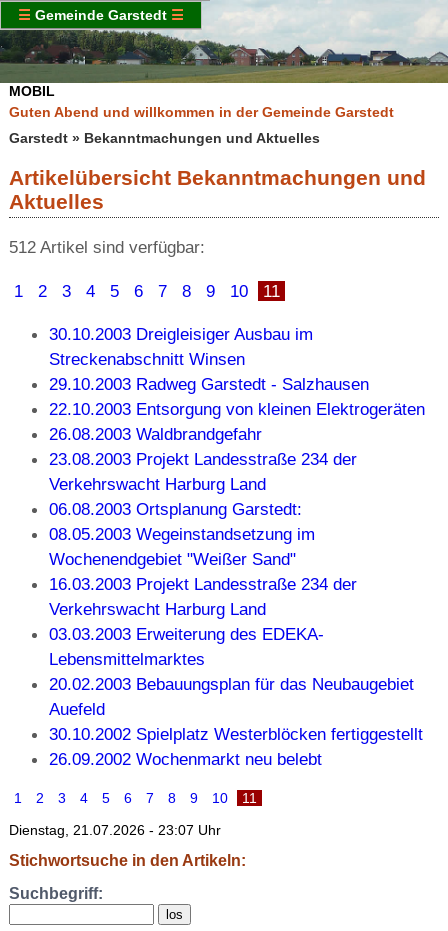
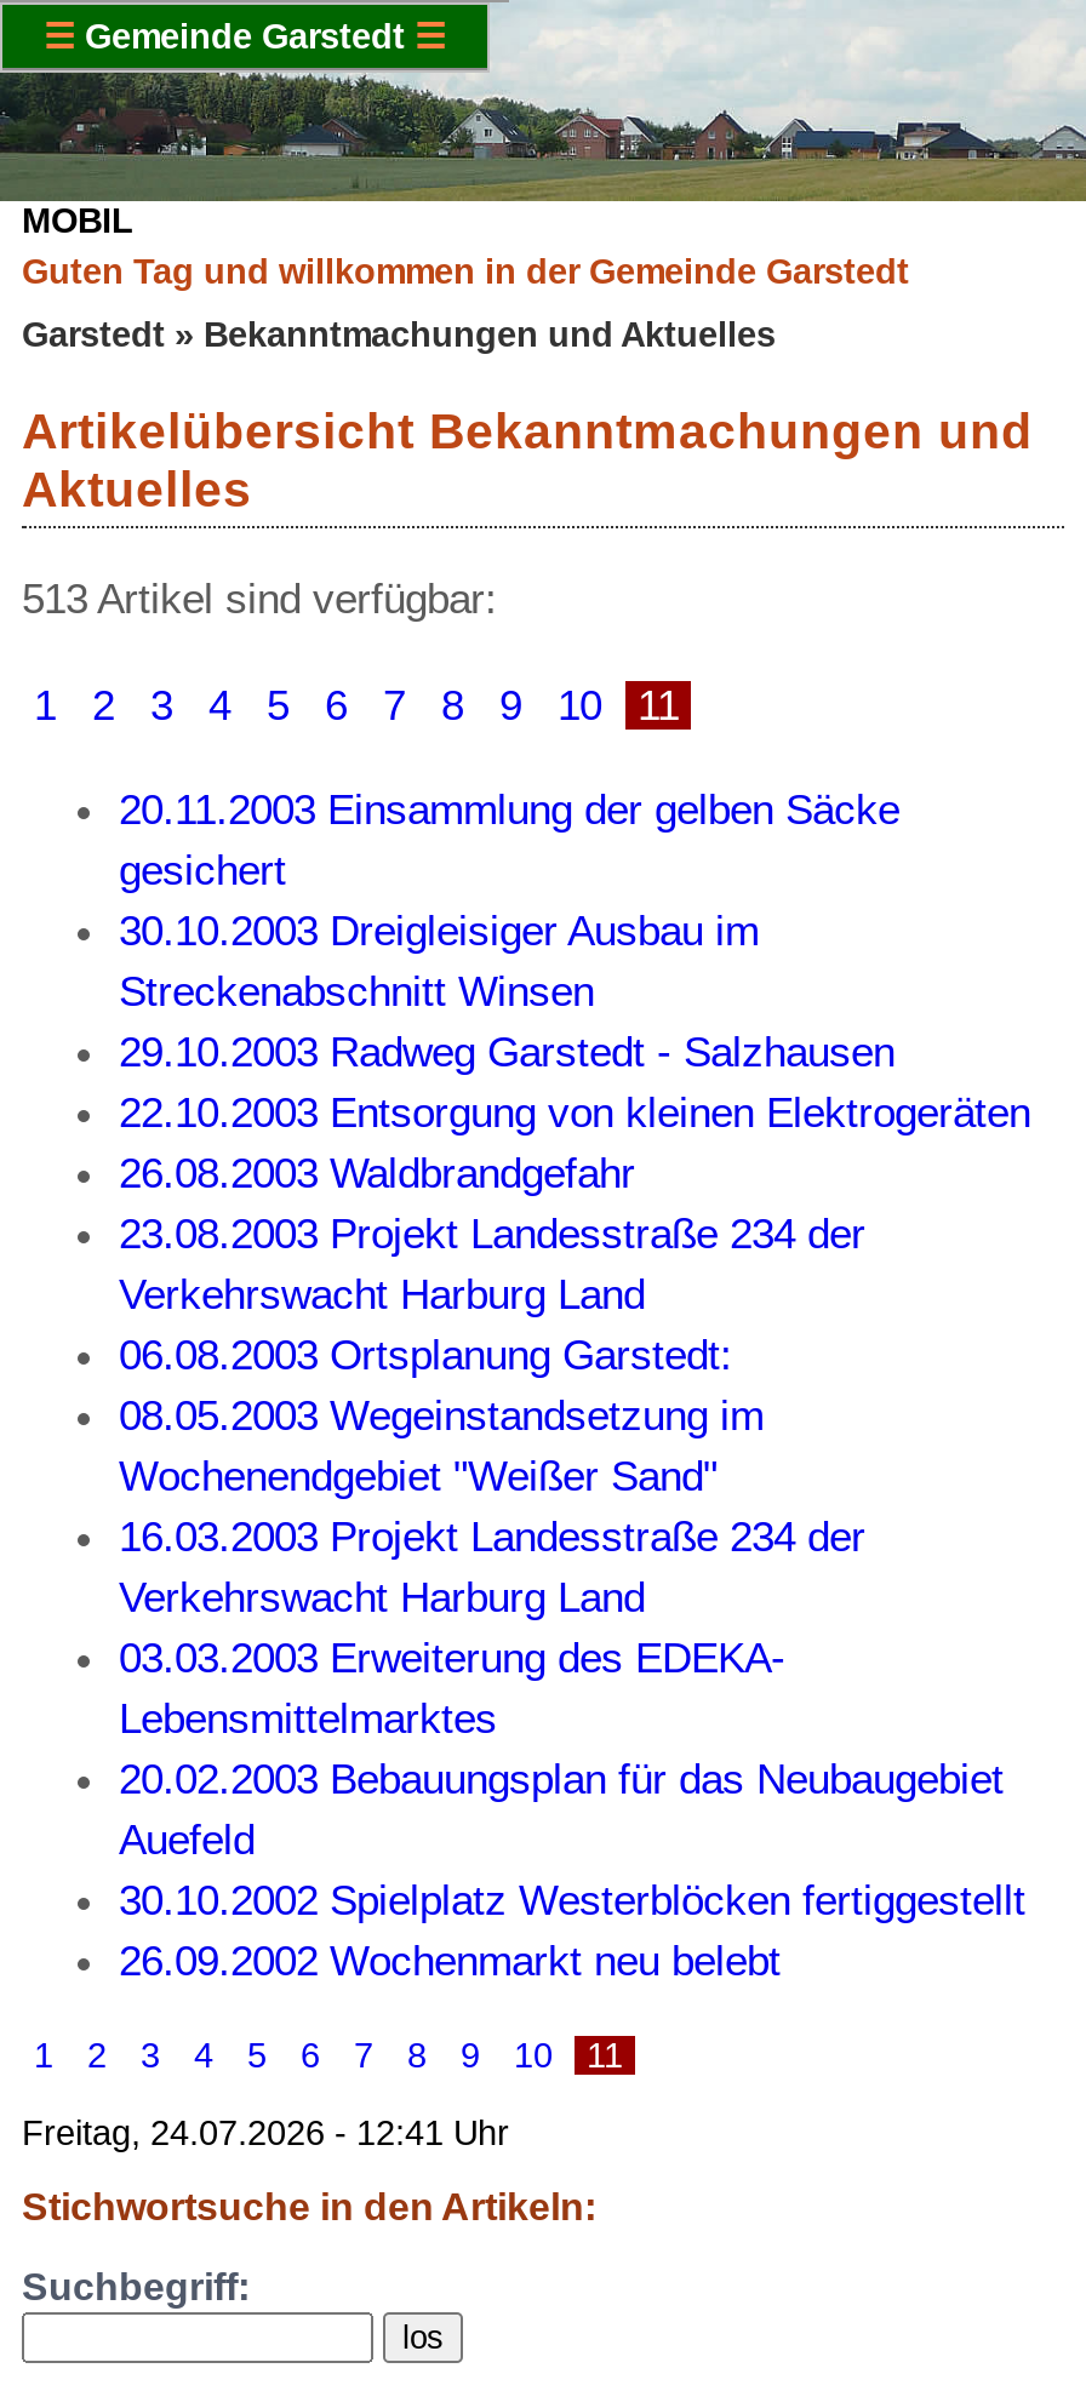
- Guten Abend und willkommen in der Gemeinde Garstedt
+ Guten Tag und willkommen in der Gemeinde Garstedt

- 512 Artikel sind verfügbar:
+ 513 Artikel sind verfügbar:

+ 20.11.2003 Einsammlung der gelben Säcke
+ gesichert

- Dienstag, 21.07.2026 - 23:07 Uhr
+ Freitag, 24.07.2026 - 12:41 Uhr
